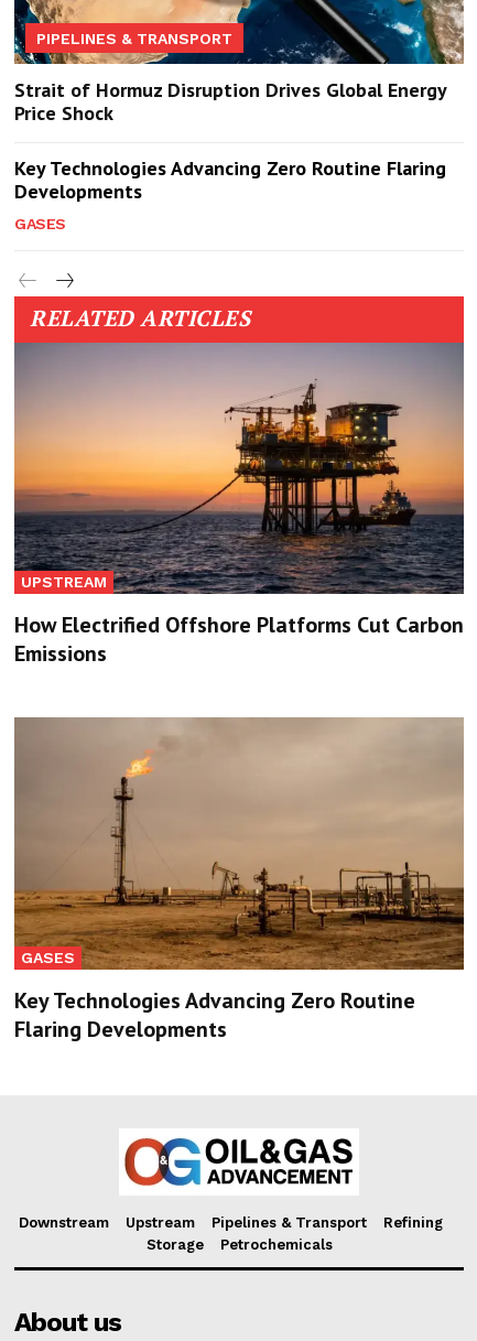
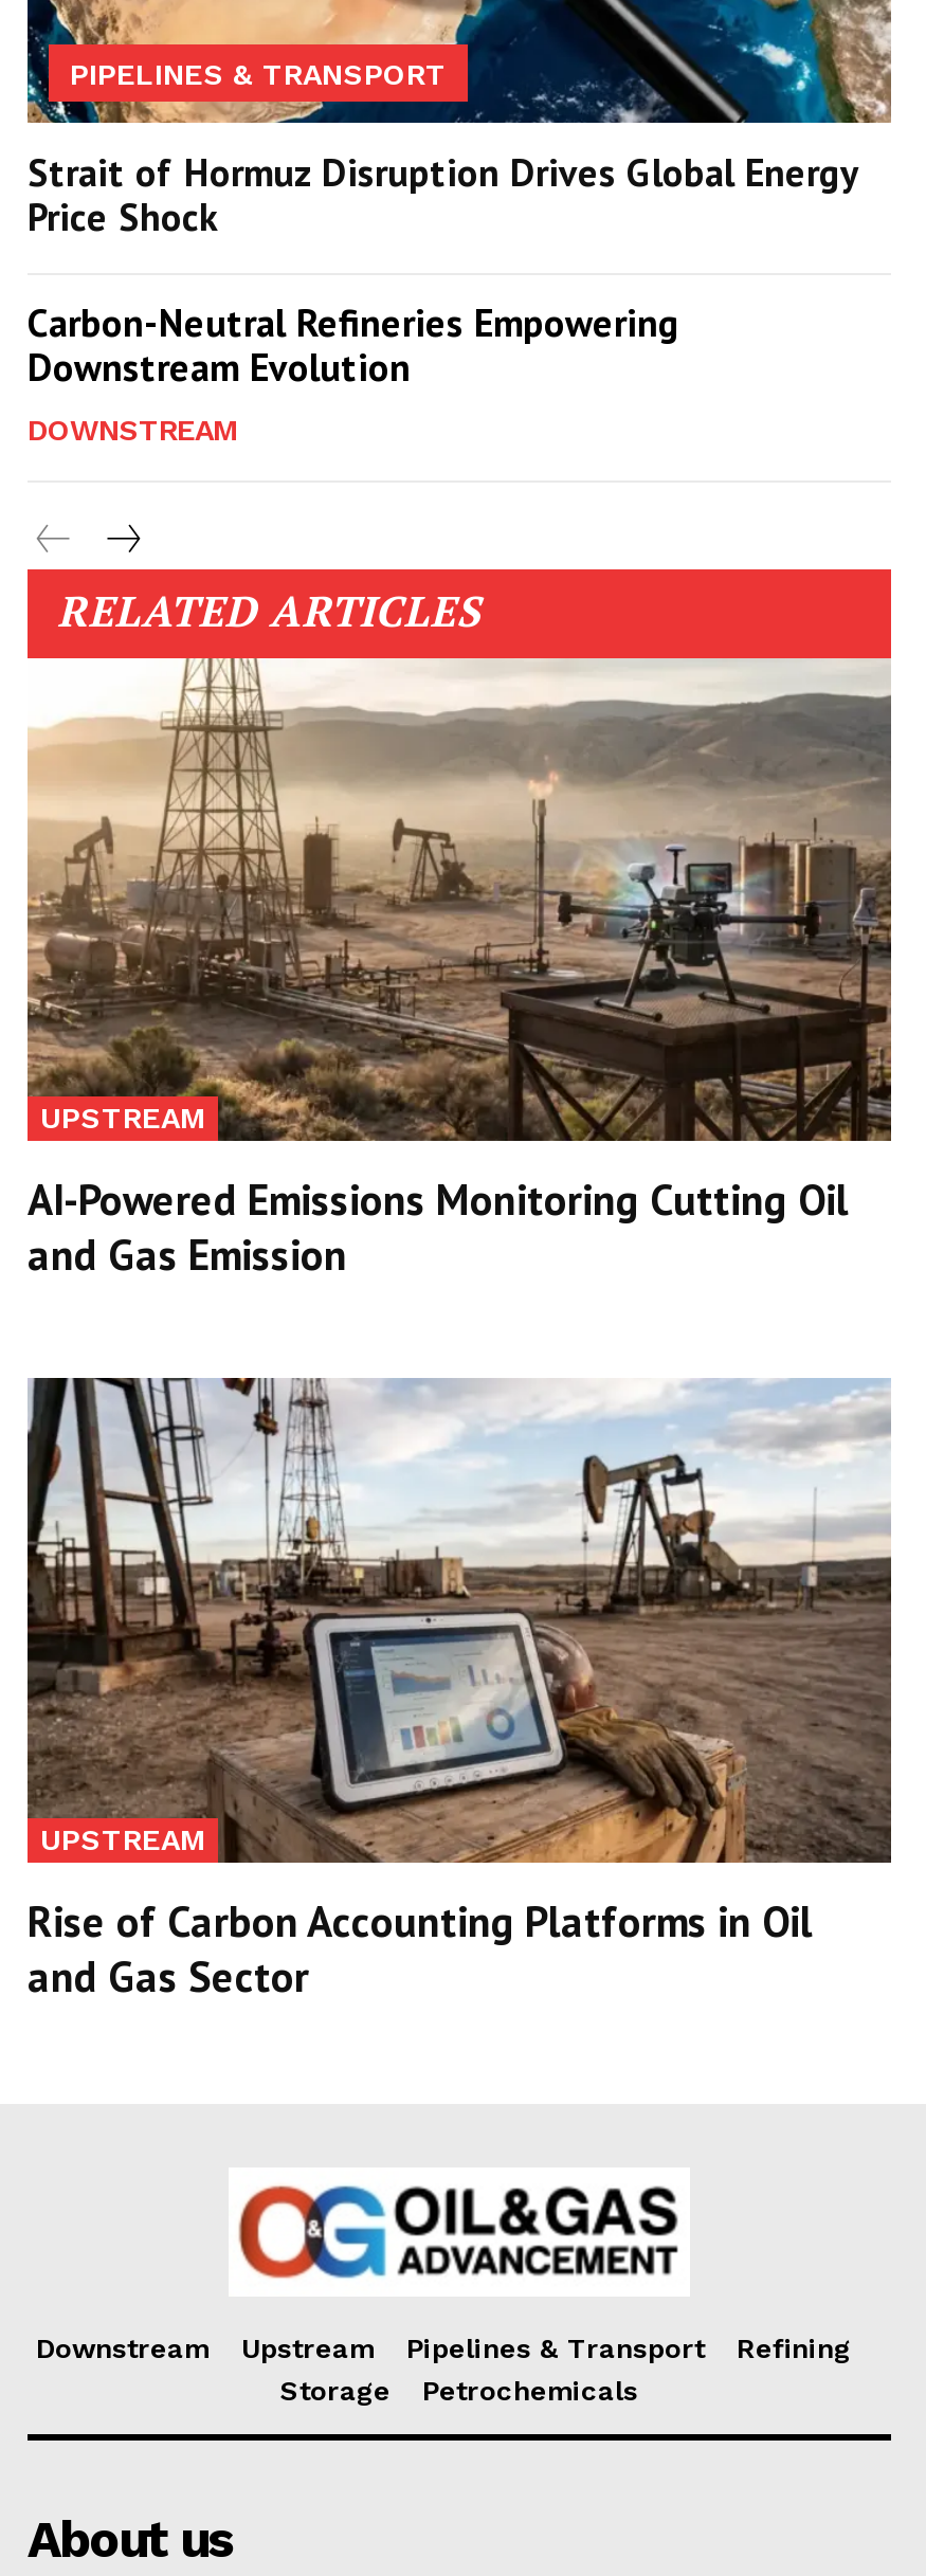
- Key Technologies Advancing Zero Routine Flaring
- Developments
- GASES
+ Carbon-Neutral Refineries Empowering
+ Downstream Evolution
+ DOWNSTREAM

- [image]
- How Electrified Offshore Platforms Cut Carbon
- Emissions
+ [image]
+ AI-Powered Emissions Monitoring Cutting Oil
+ and Gas Emission

- [image]
- GASES
+ [image]
+ UPSTREAM

- Key Technologies Advancing Zero Routine
- Flaring Developments
+ Rise of Carbon Accounting Platforms in Oil
+ and Gas Sector
